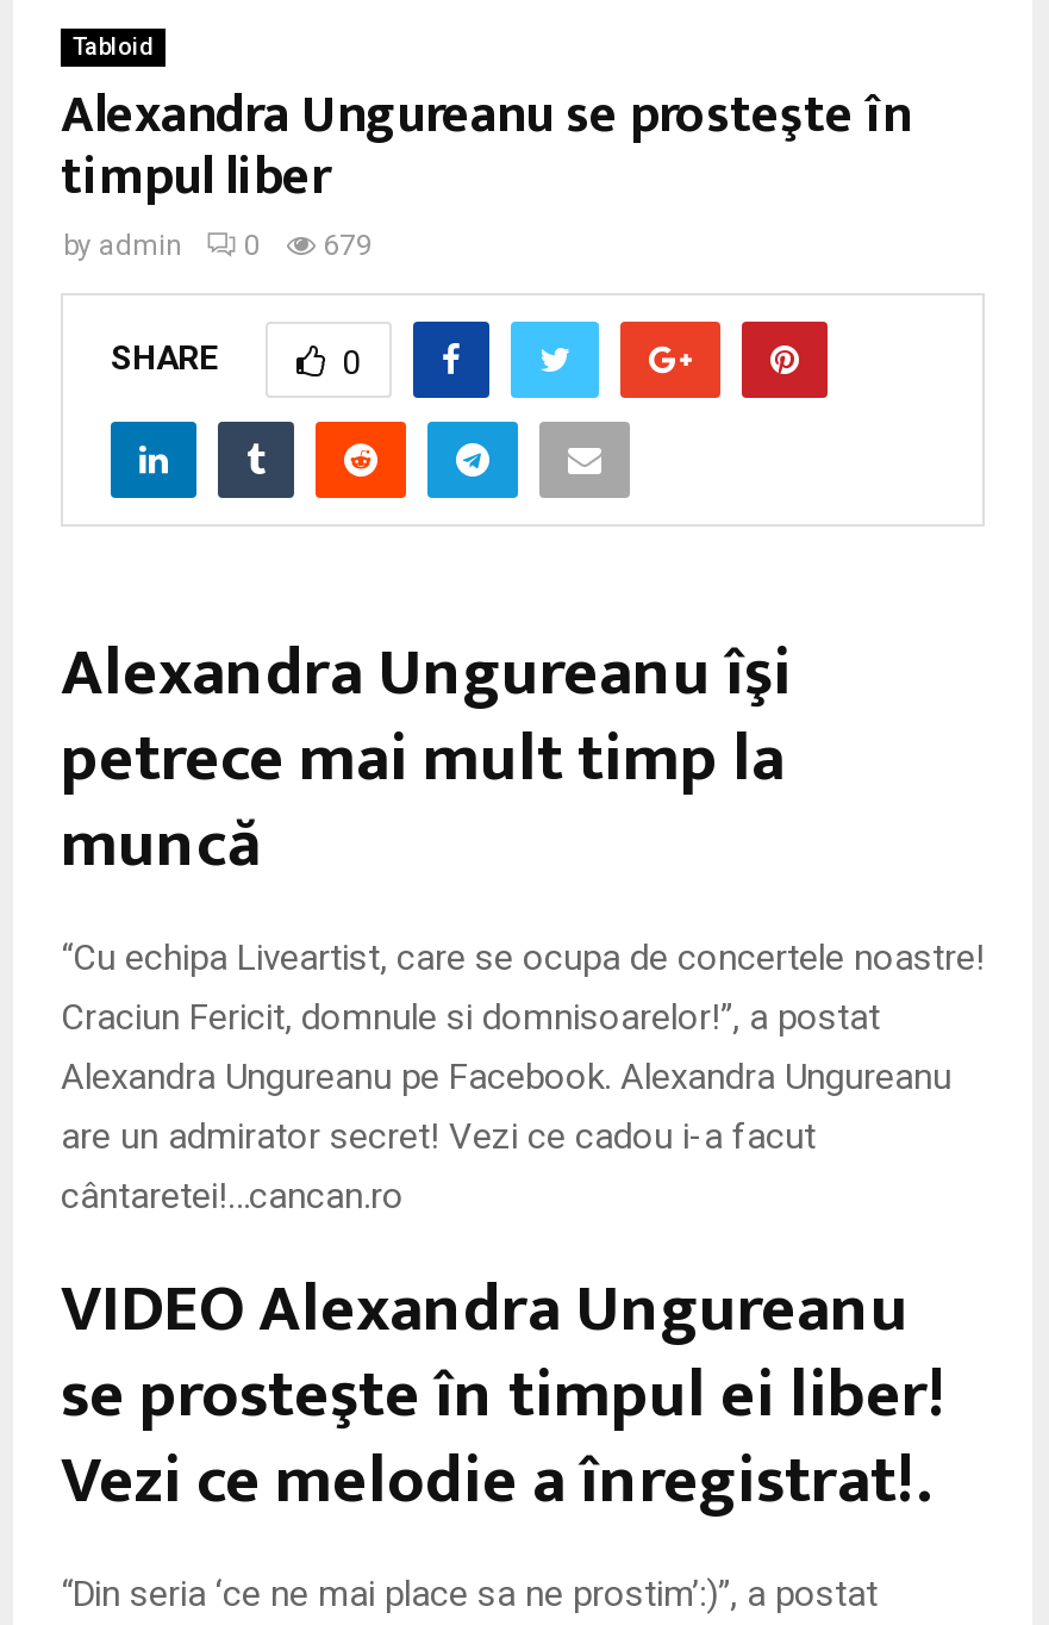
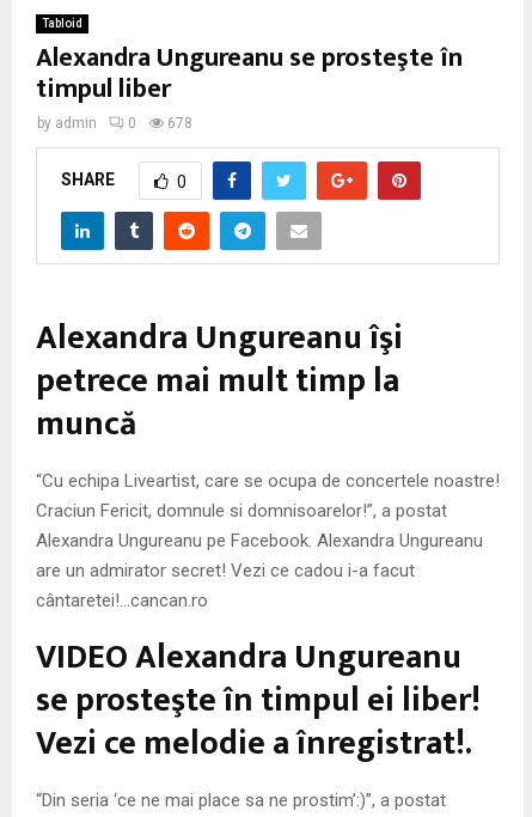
- 679
+ 678
